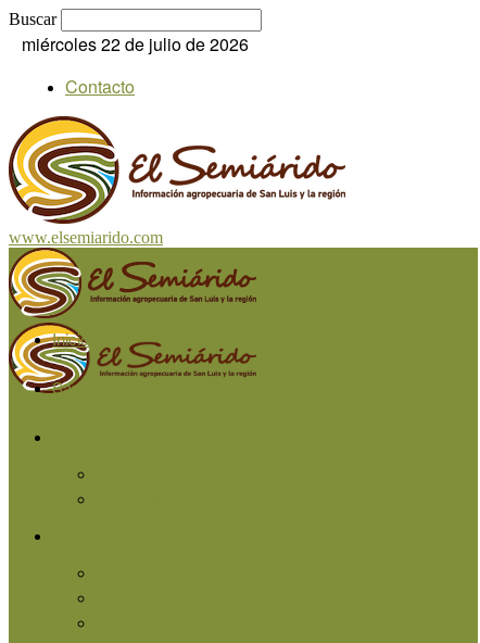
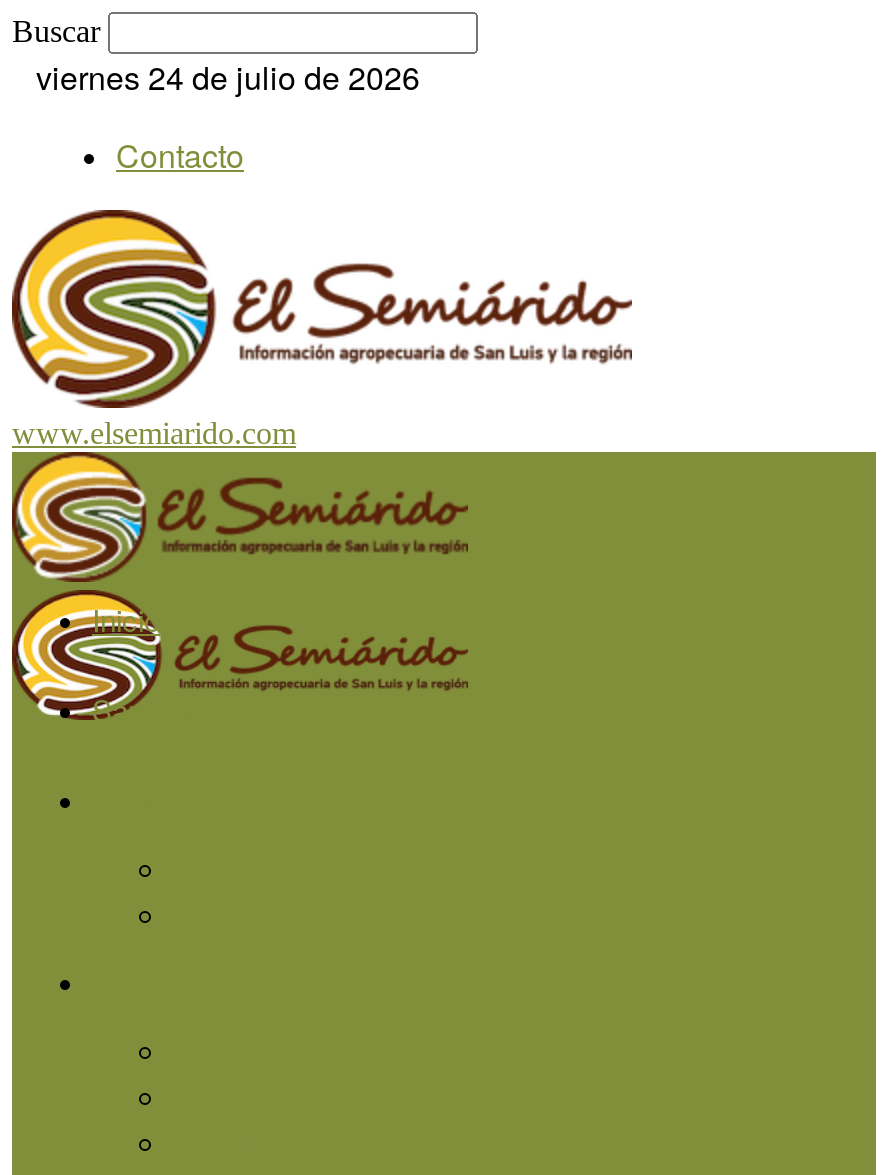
- miércoles 22 de julio de 2026
+ viernes 24 de julio de 2026
